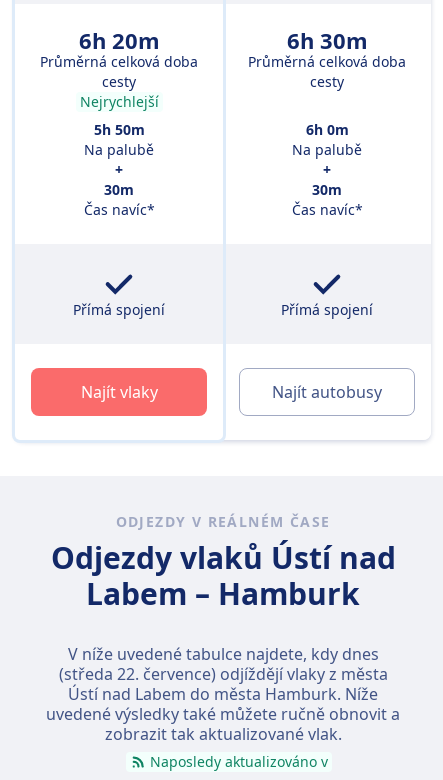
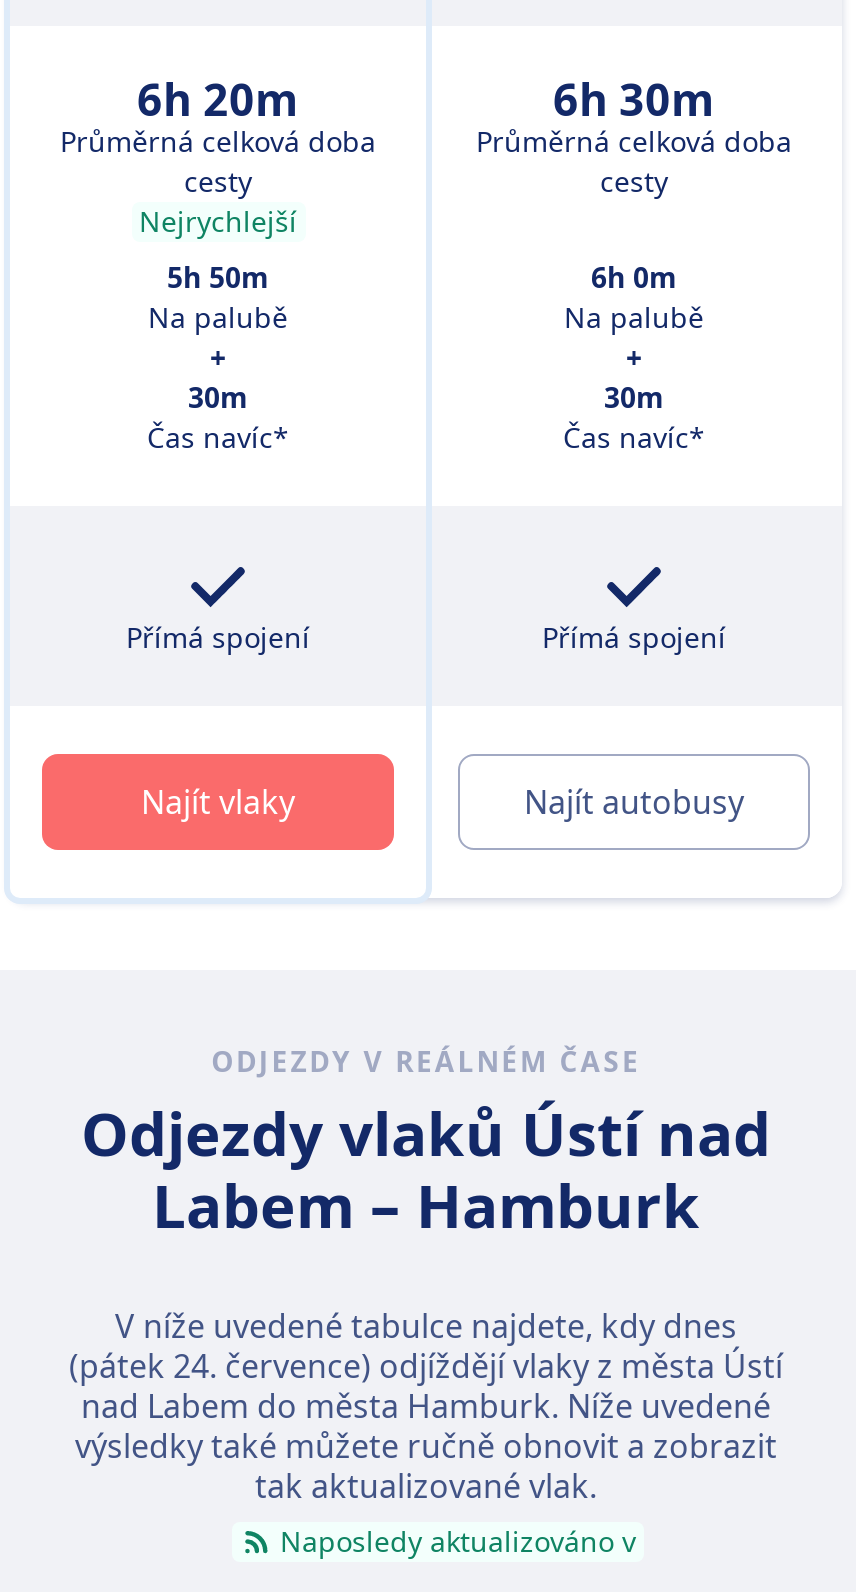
- (středa 22. července) odjíždějí vlaky z města
- Ústí nad Labem do města Hamburk. Níže
- uvedené výsledky také můžete ručně obnovit a
- zobrazit tak aktualizované vlak.
+ (pátek 24. července) odjíždějí vlaky z města Ústí
+ nad Labem do města Hamburk. Níže uvedené
+ výsledky také můžete ručně obnovit a zobrazit
+ tak aktualizované vlak.
